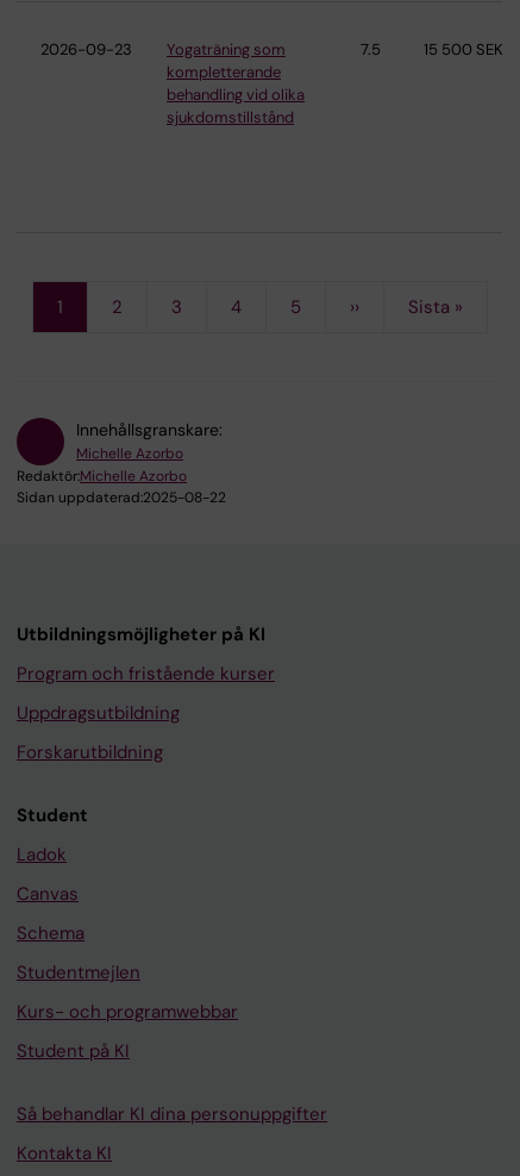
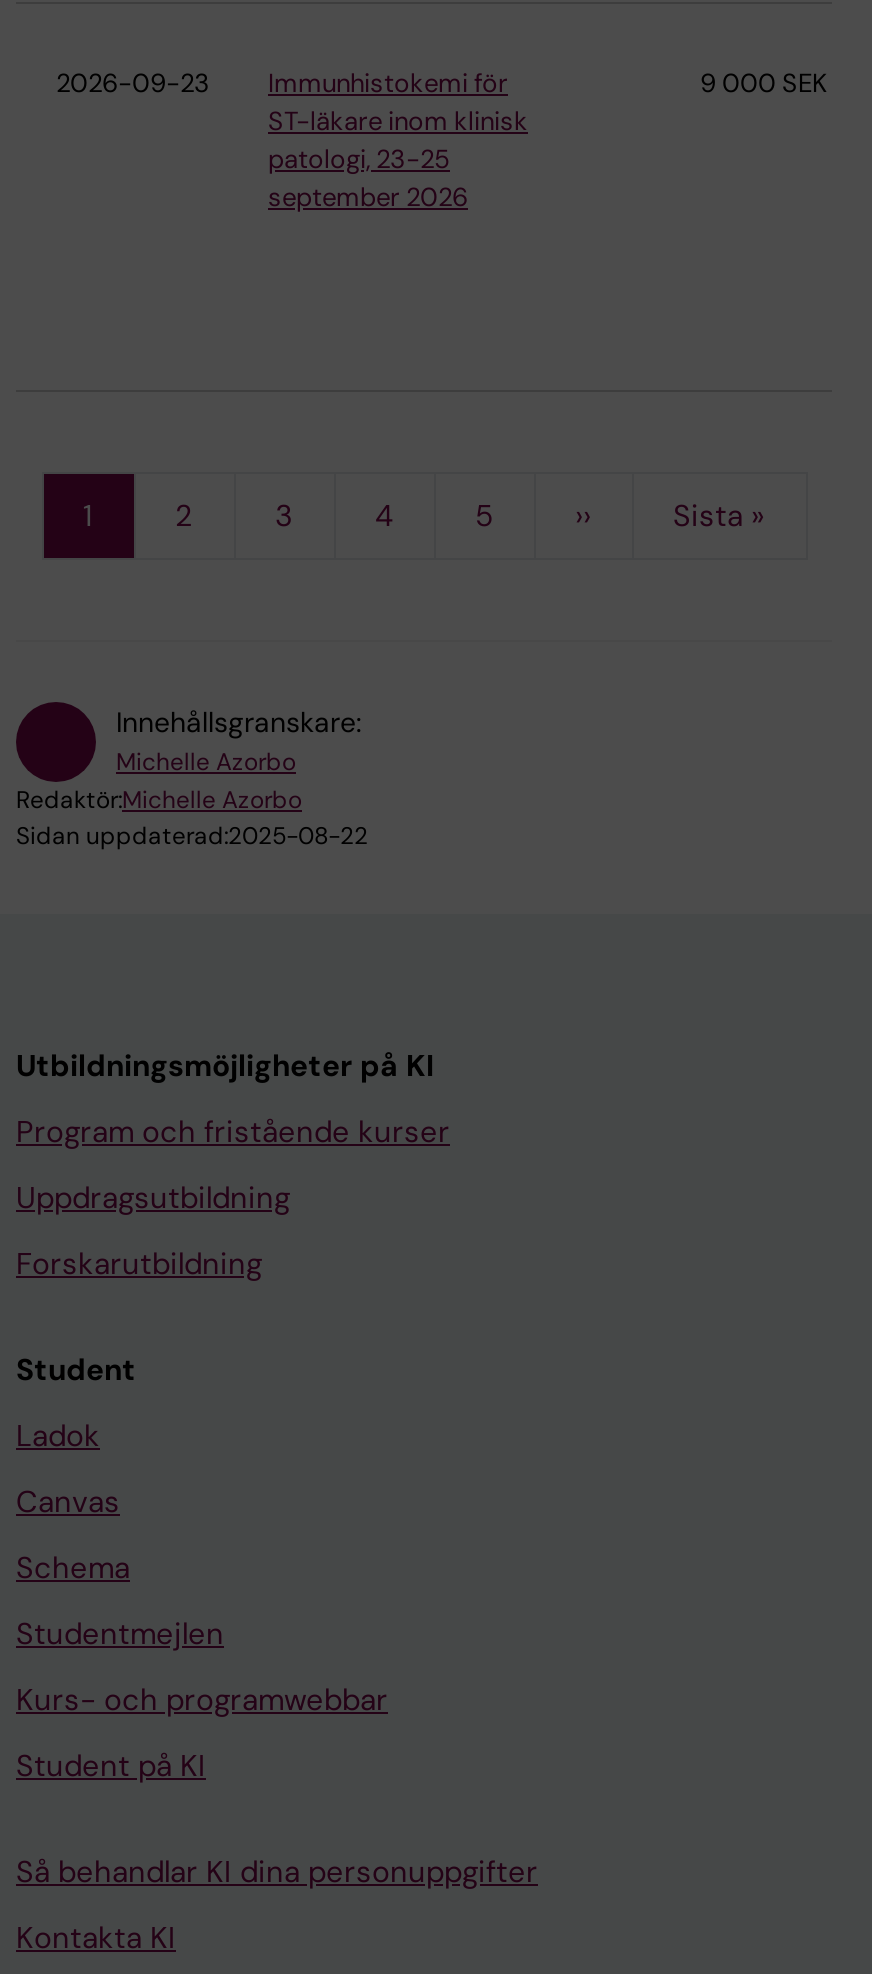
- Yogaträning som
- kompletterande
- behandling vid olika
- sjukdomstillstånd
+ Immunhistokemi för
+ ST-läkare inom klinisk
+ patologi, 23-25
+ september 2026

- 7.5
- 15 500 SEK
+ 9 000 SEK
